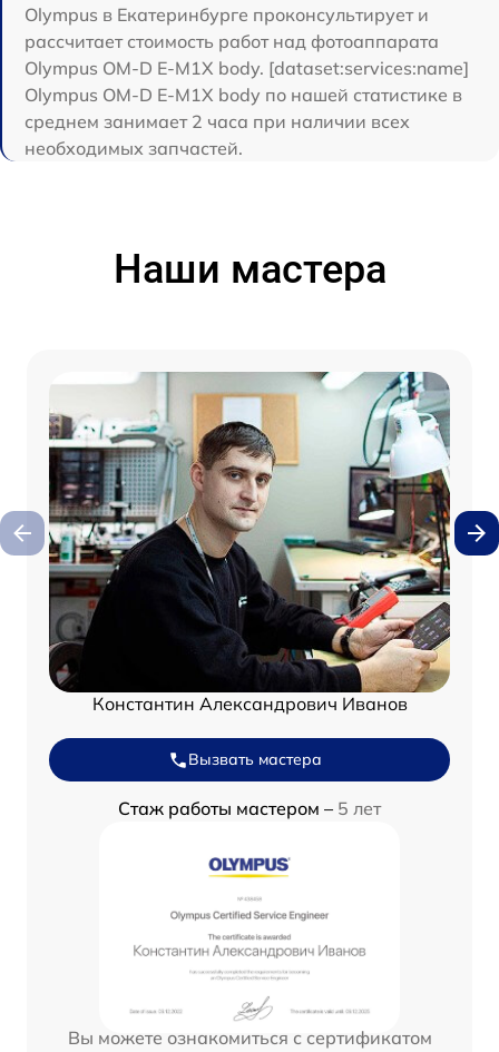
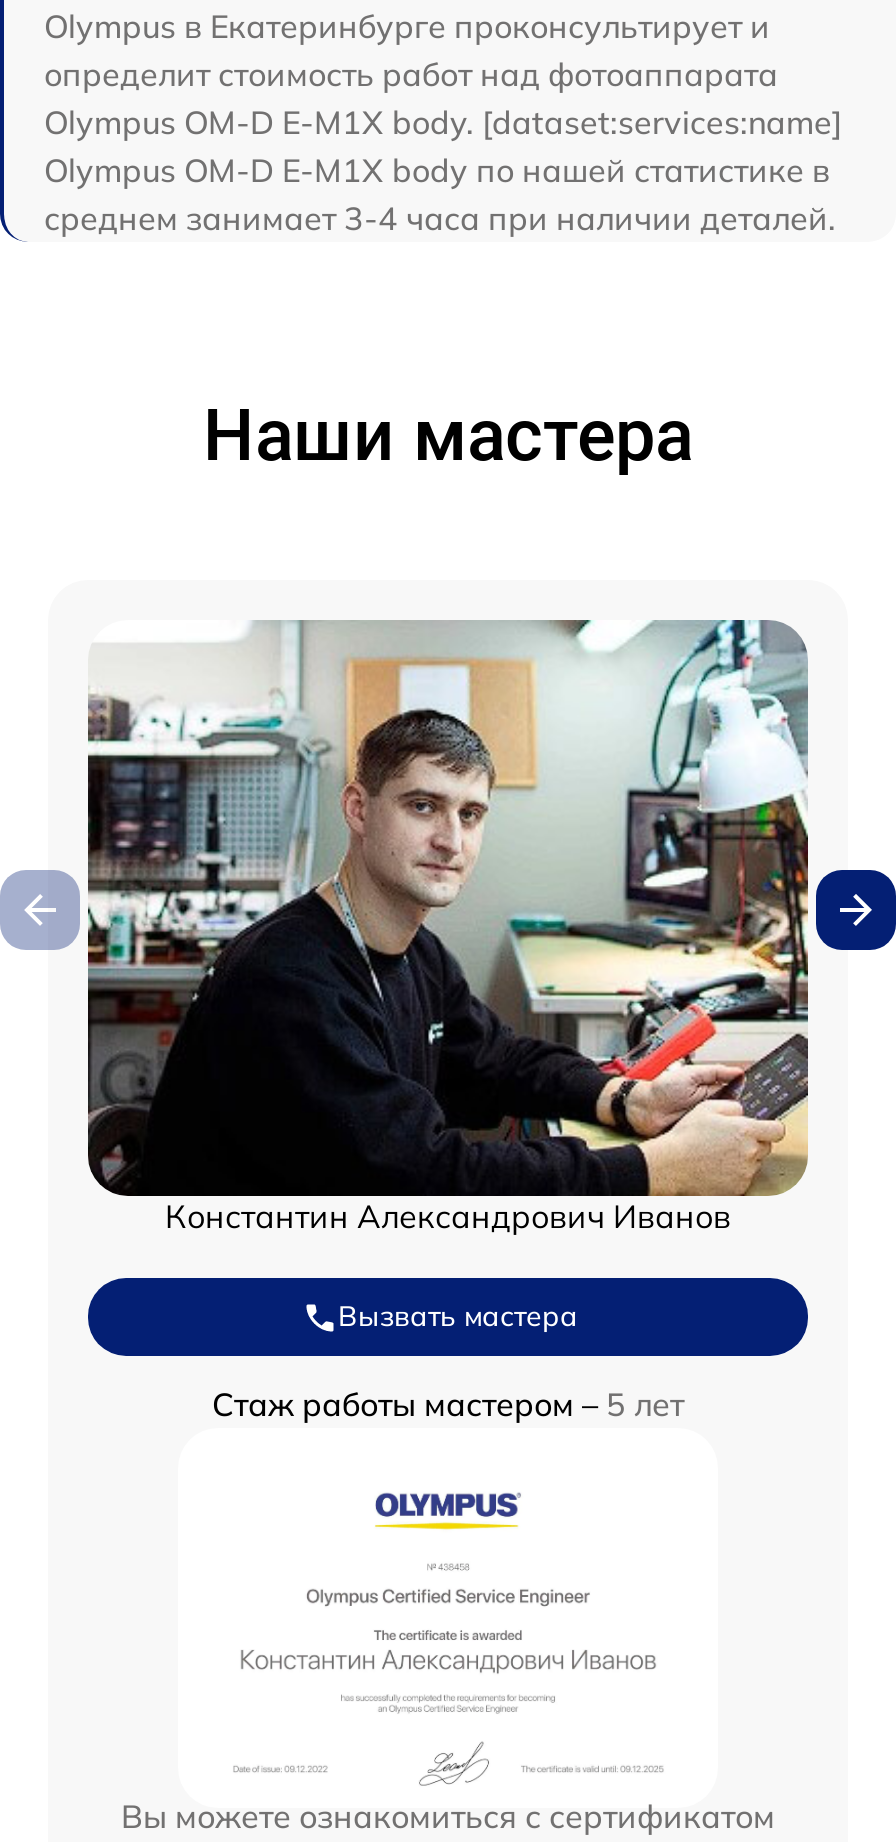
- рассчитает стоимость работ над фотоаппарата
+ определит стоимость работ над фотоаппарата

- среднем занимает 2 часа при наличии всех
- необходимых запчастей.
+ среднем занимает 3-4 часа при наличии деталей.
